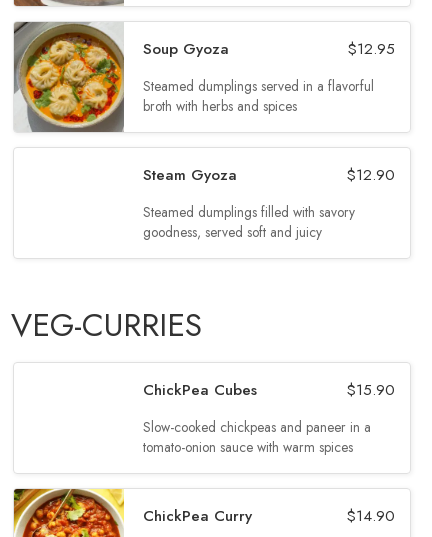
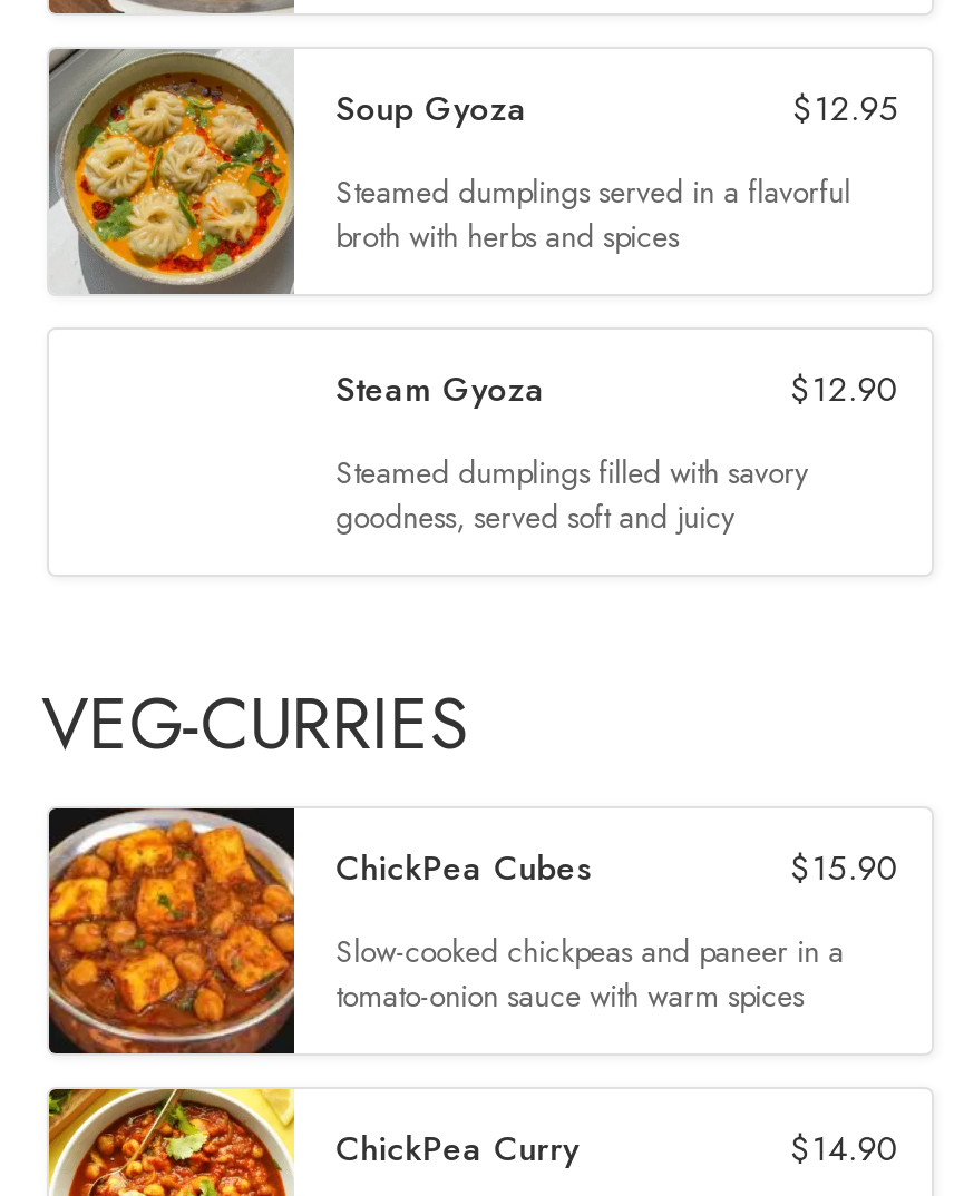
+ [image]
